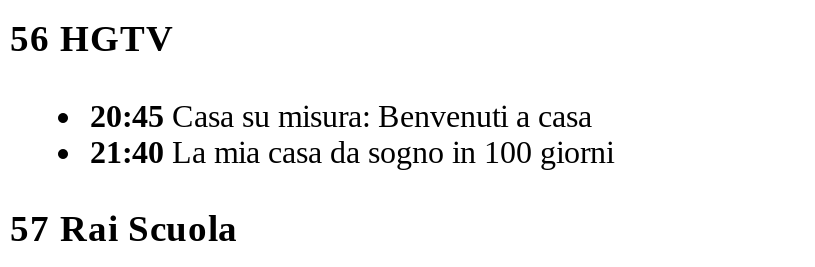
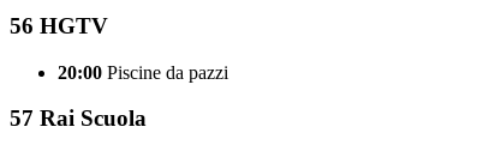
- 20:45 Casa su misura: Benvenuti a casa
- 21:40 La mia casa da sogno in 100 giorni
+ 20:00 Piscine da pazzi
